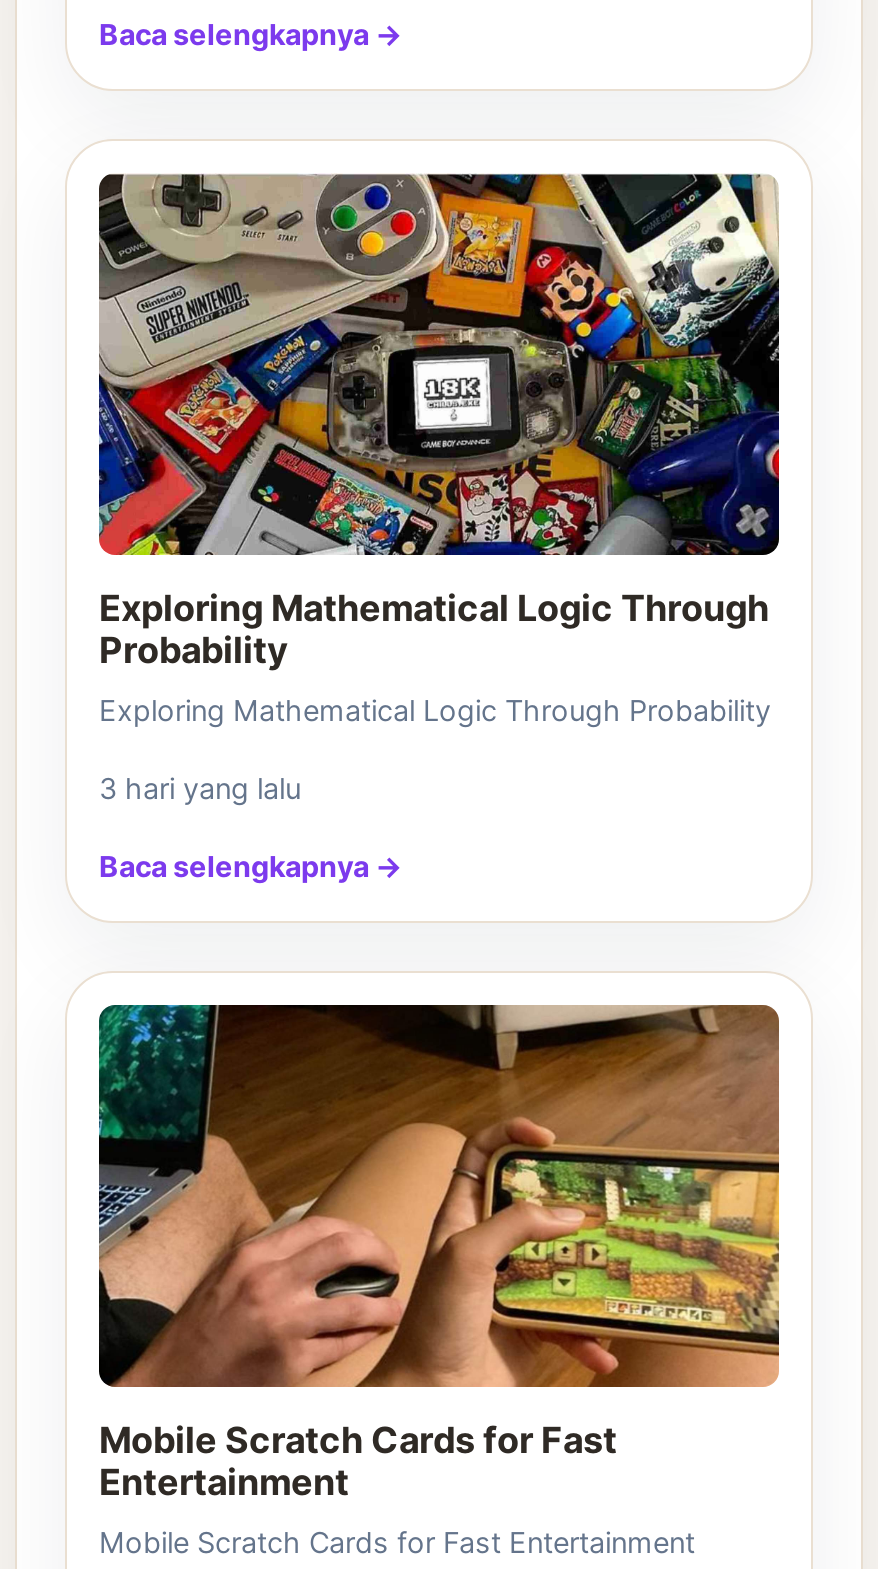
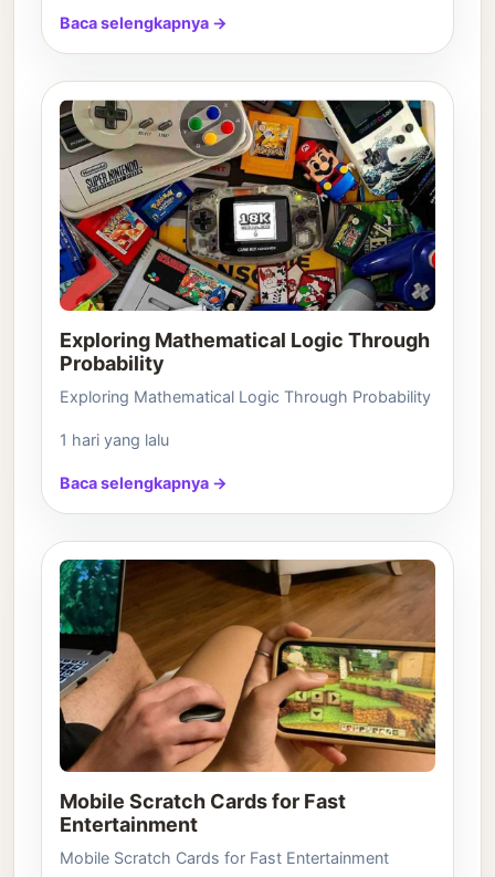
- 3 hari yang lalu
+ 1 hari yang lalu
